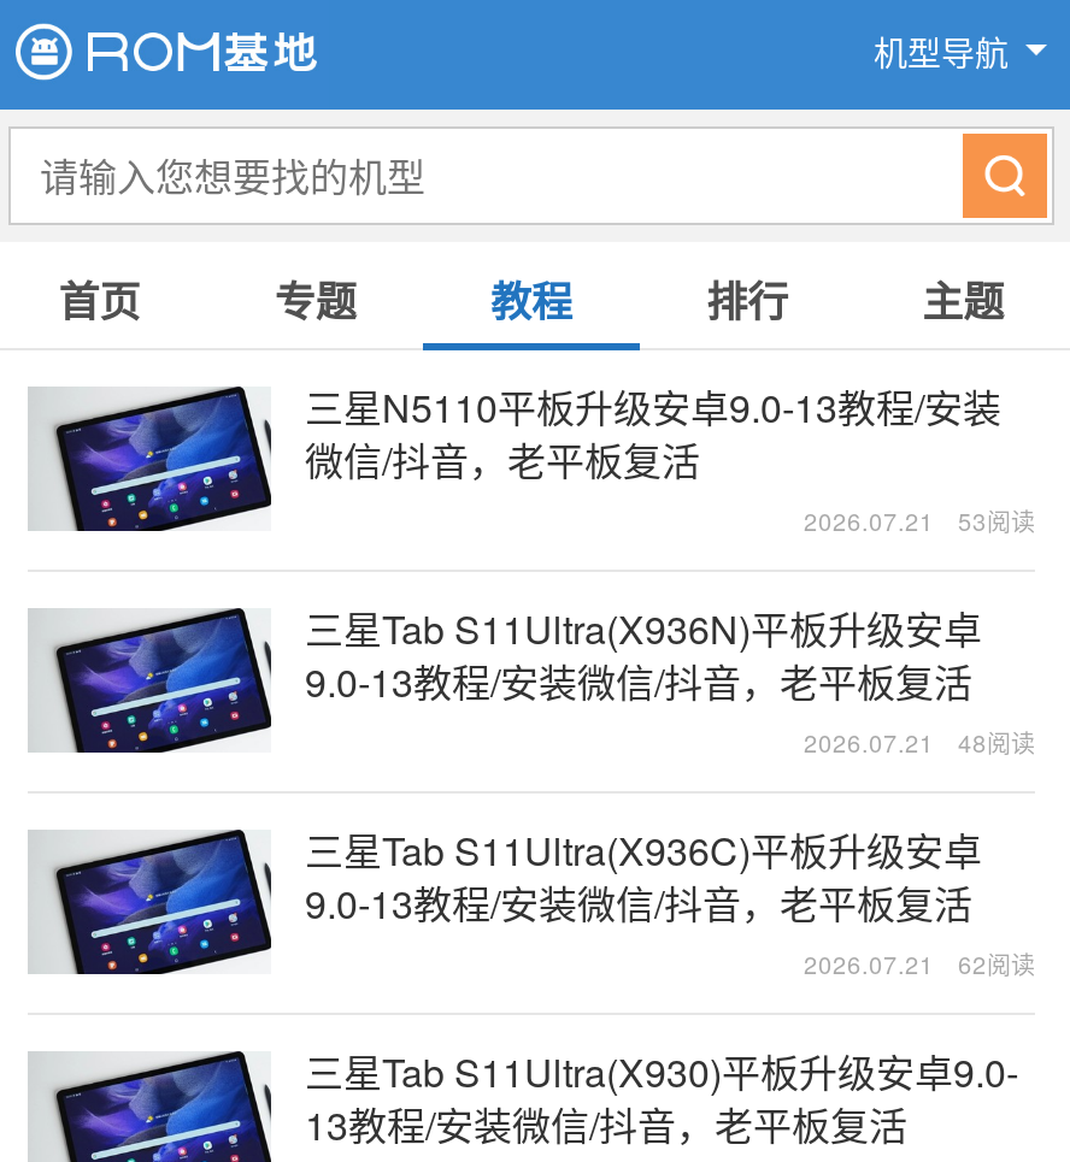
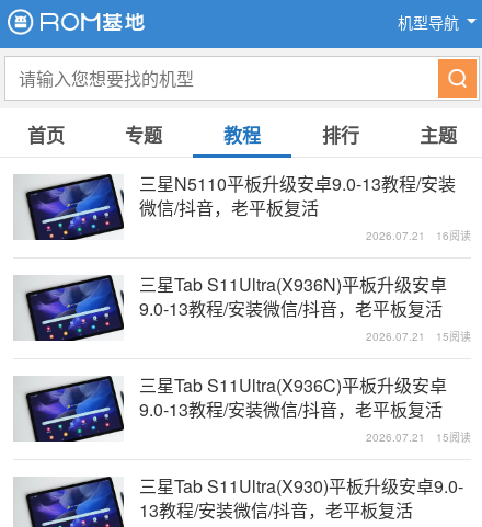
- 2026.07.21 53阅读
+ 2026.07.21 16阅读

- 2026.07.21 48阅读
+ 2026.07.21 15阅读

- 2026.07.21 62阅读
+ 2026.07.21 15阅读
